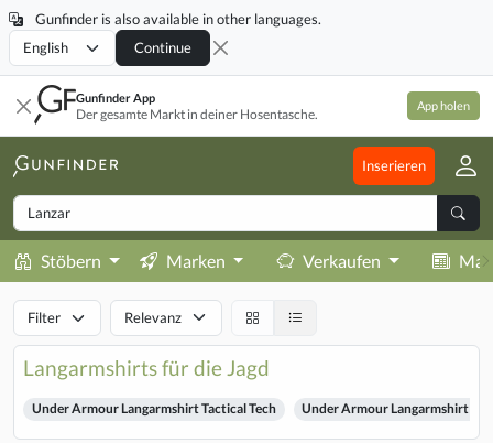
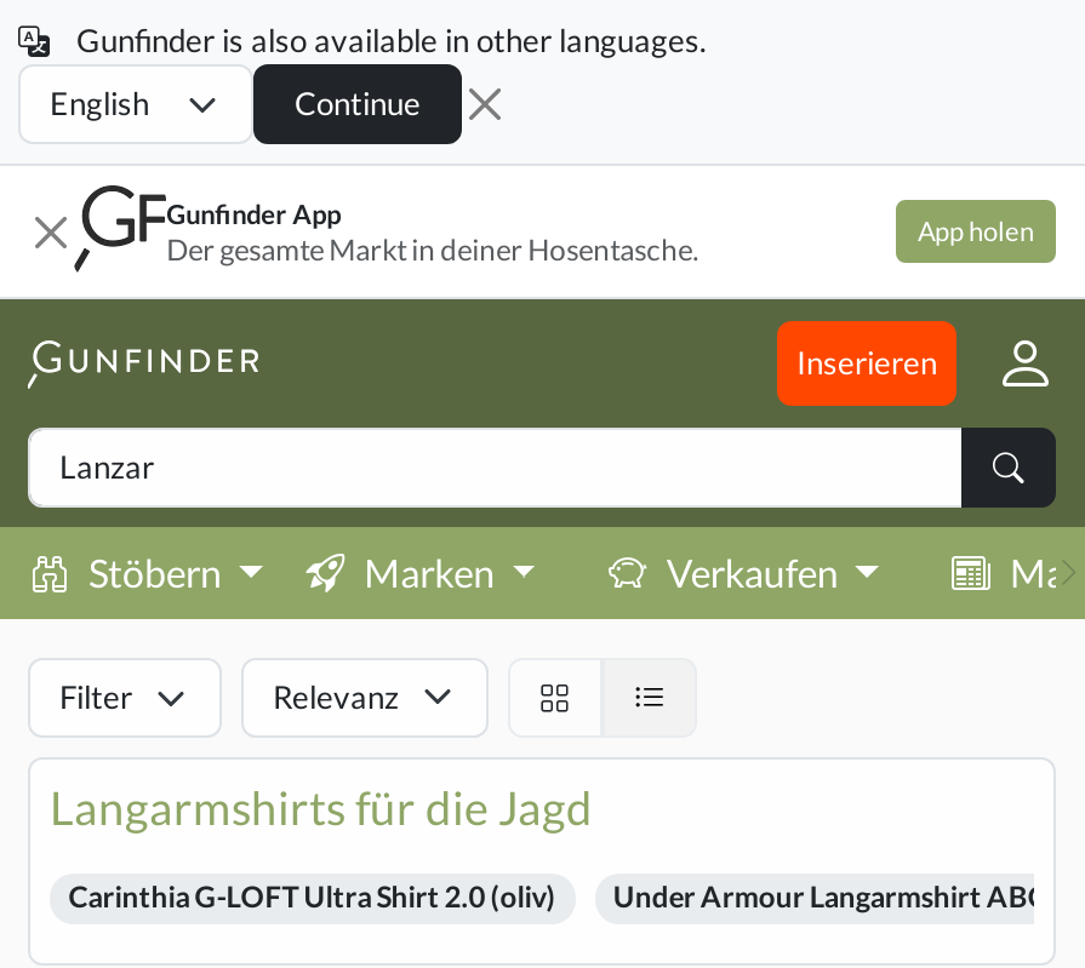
- Under Armour Langarmshirt Tactical Tech
+ Carinthia G-LOFT Ultra Shirt 2.0 (oliv)
